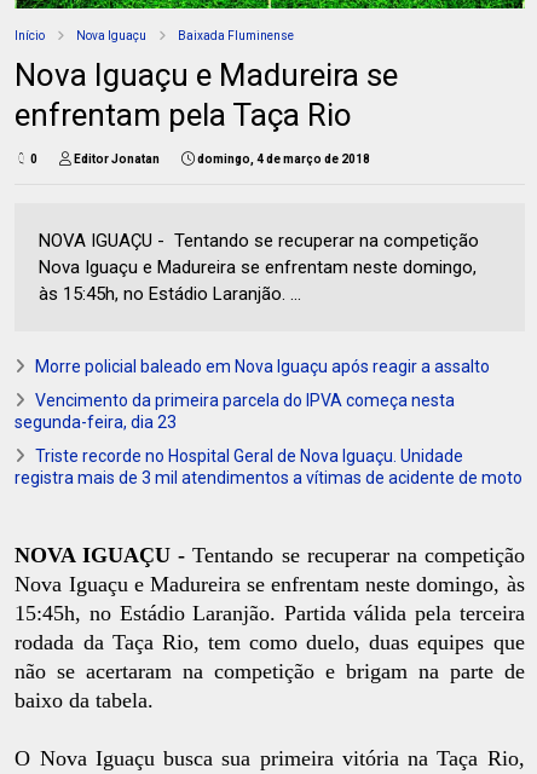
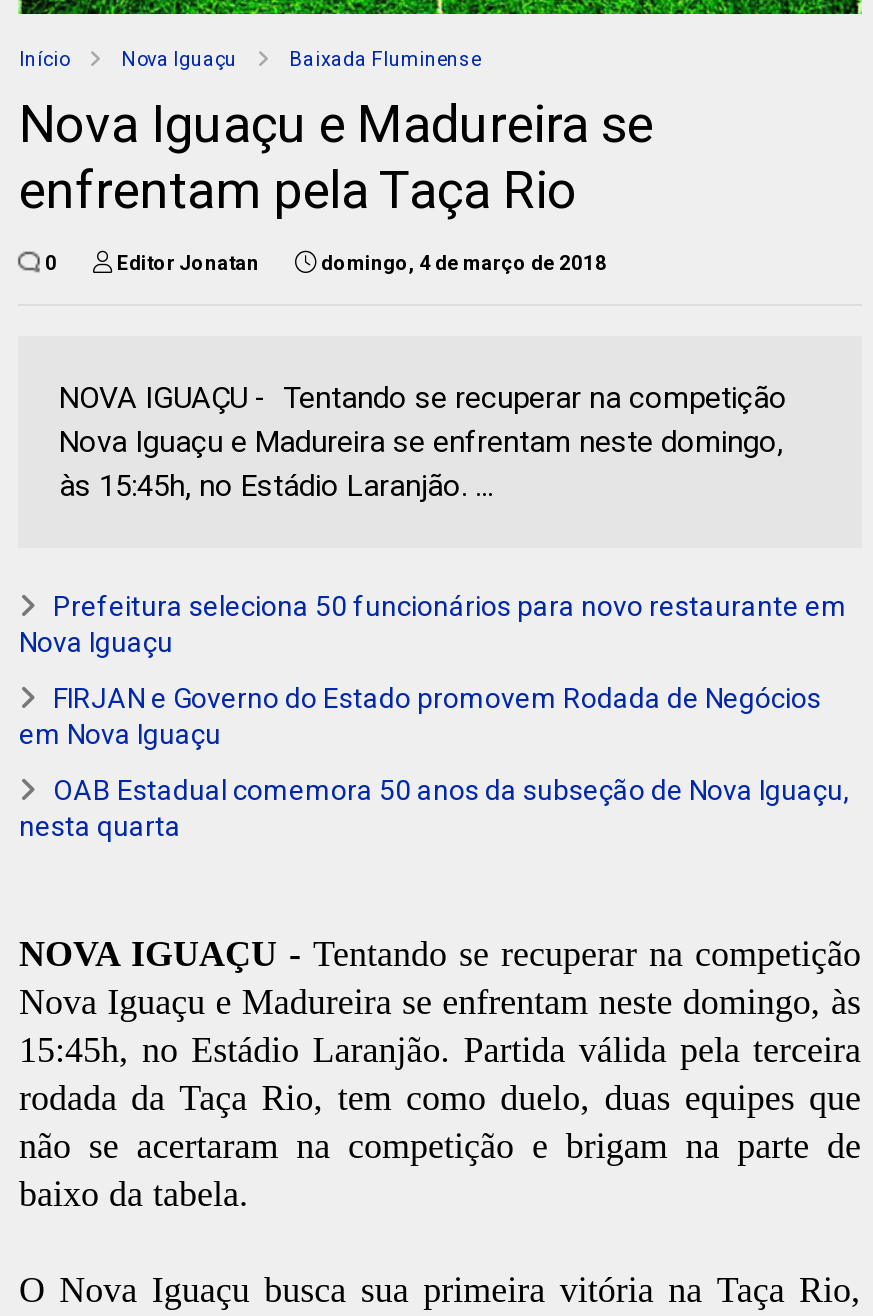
- Morre policial baleado em Nova Iguaçu após reagir a assalto
+ Prefeitura seleciona 50 funcionários para novo restaurante em
+ Nova Iguaçu

- Vencimento da primeira parcela do IPVA começa nesta
- segunda-feira, dia 23
+ FIRJAN e Governo do Estado promovem Rodada de Negócios
+ em Nova Iguaçu

- Triste recorde no Hospital Geral de Nova Iguaçu. Unidade
- registra mais de 3 mil atendimentos a vítimas de acidente de moto
+ OAB Estadual comemora 50 anos da subseção de Nova Iguaçu,
+ nesta quarta
